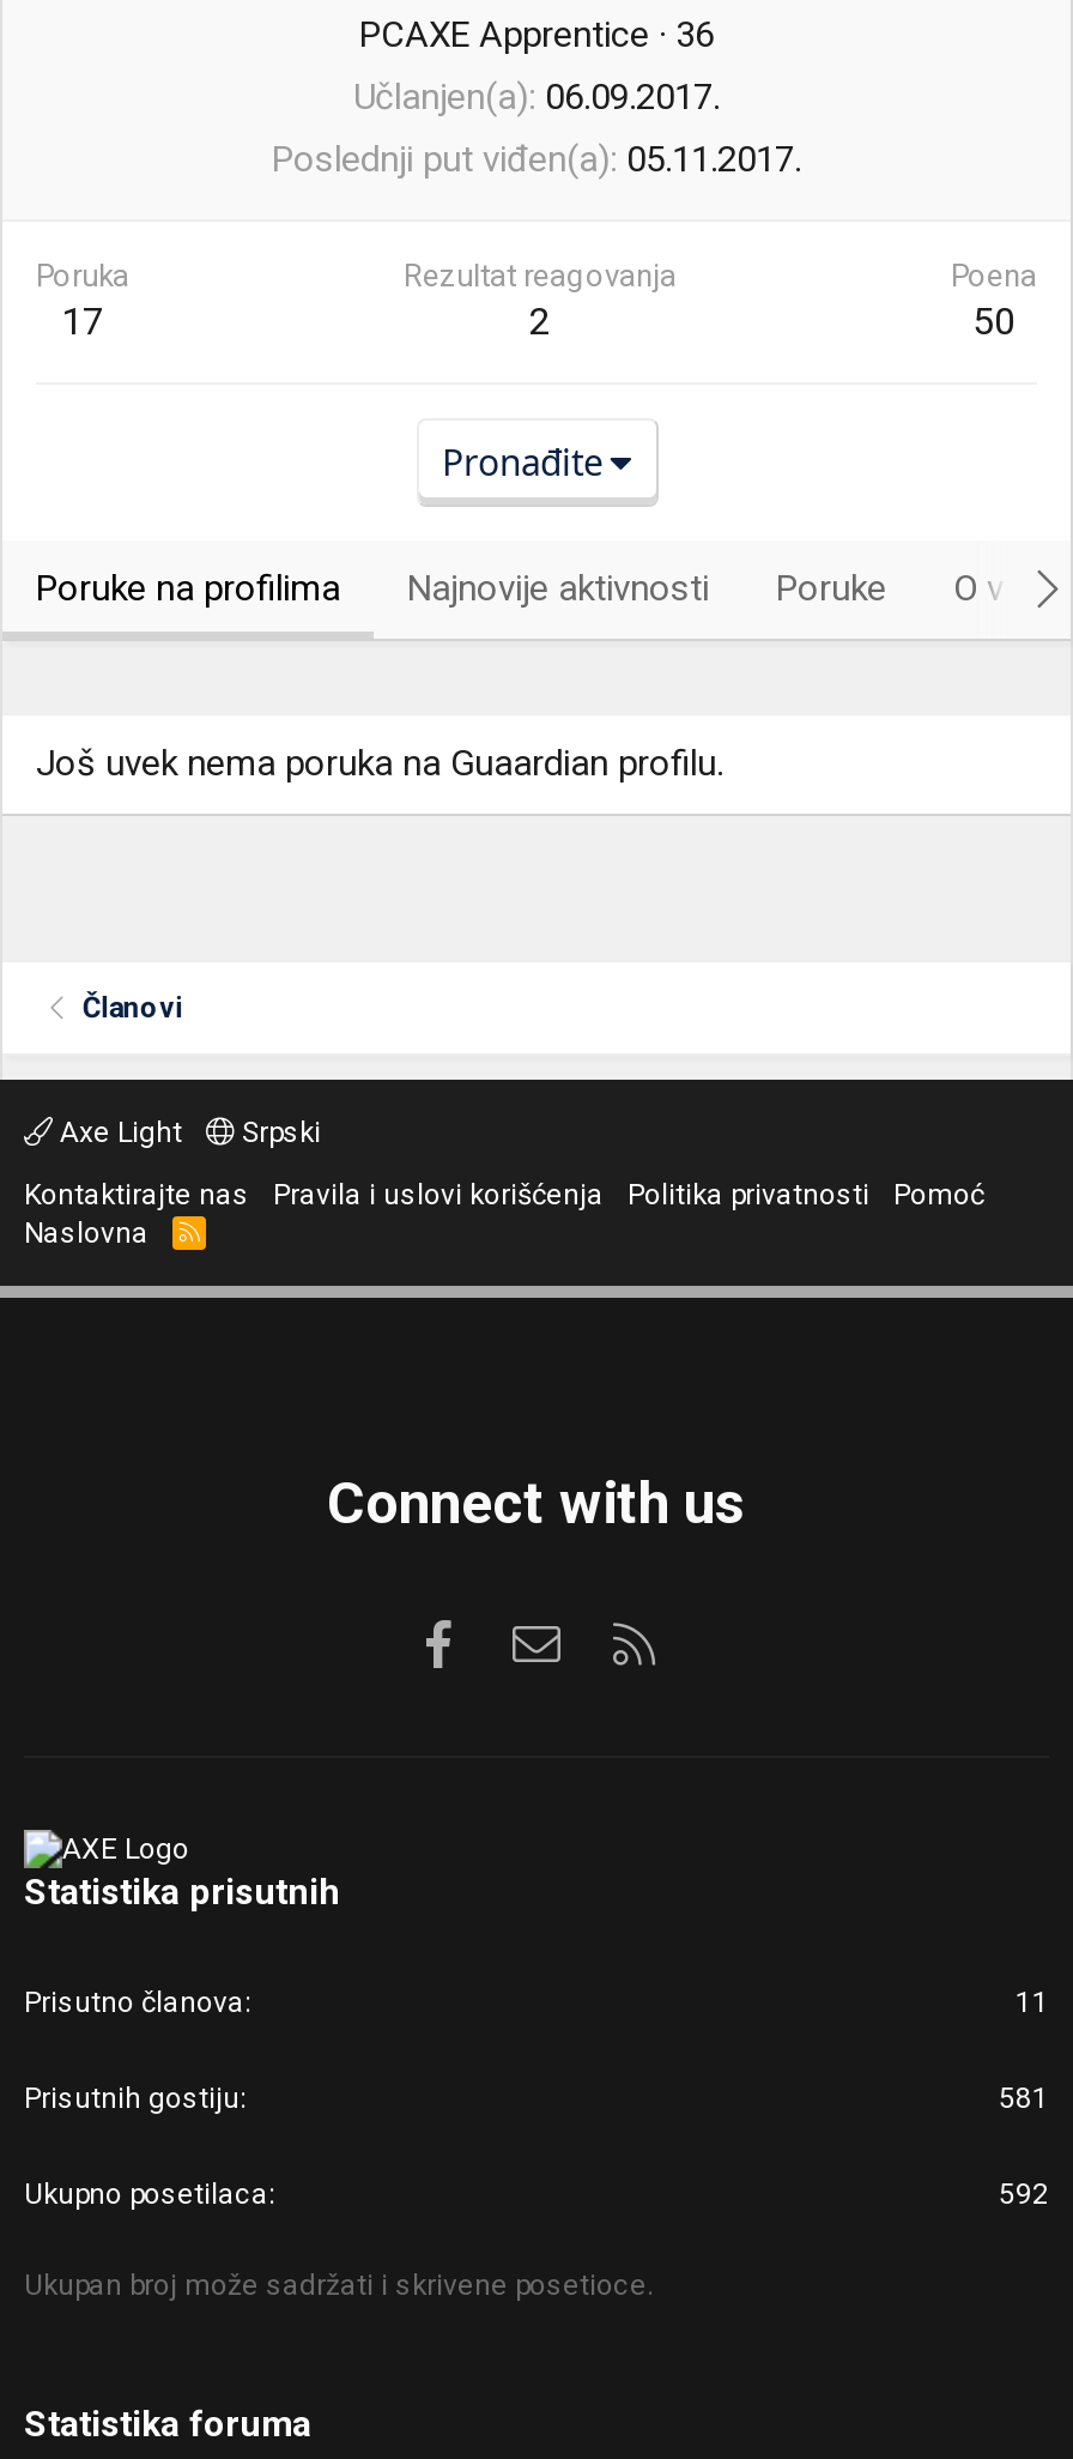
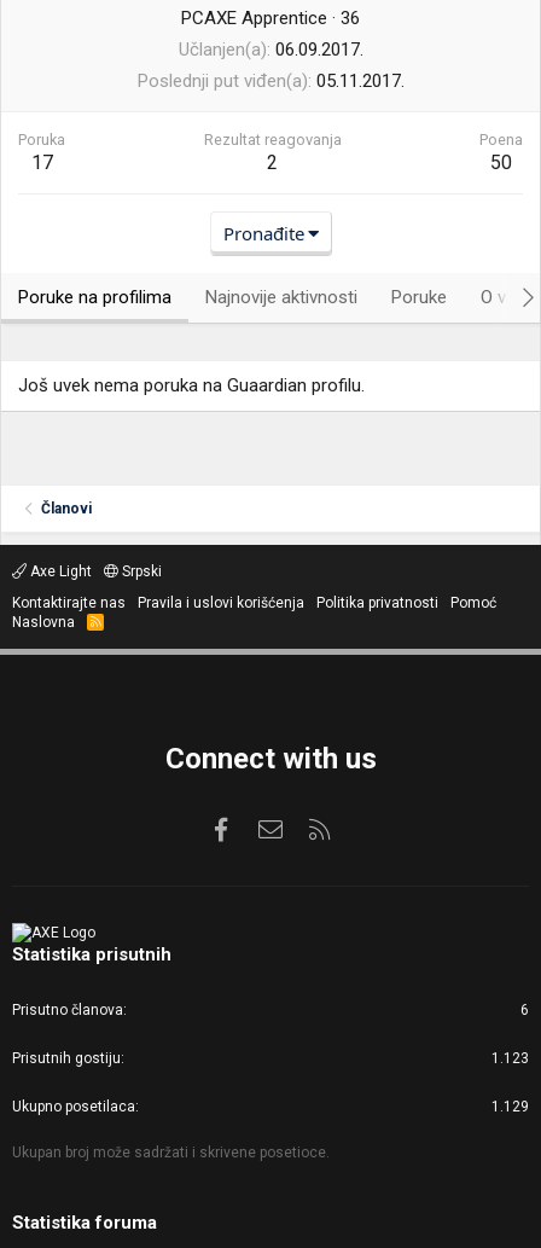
- 11
+ 6

- 581
+ 1.123

- 592
+ 1.129
